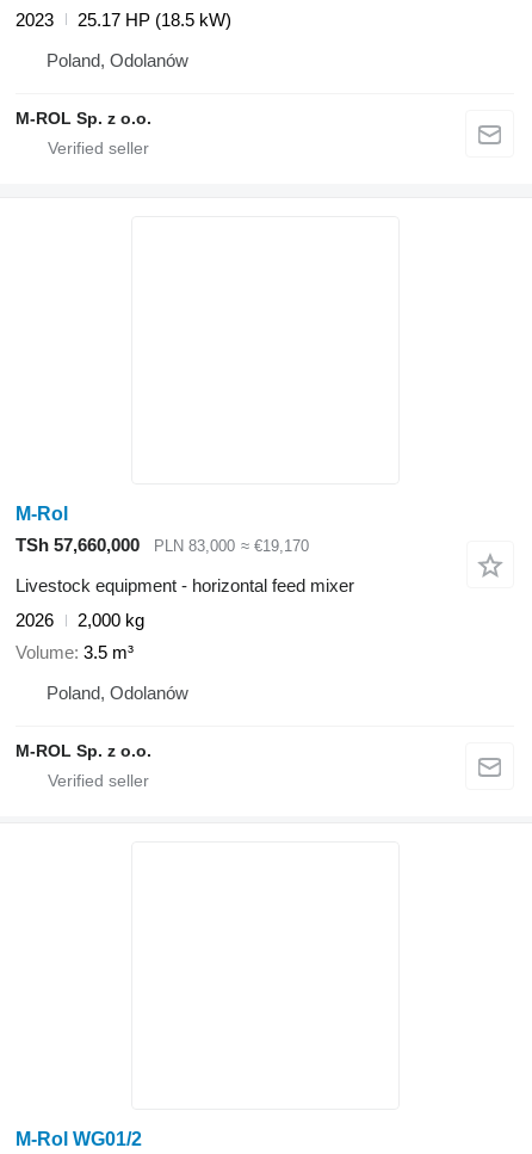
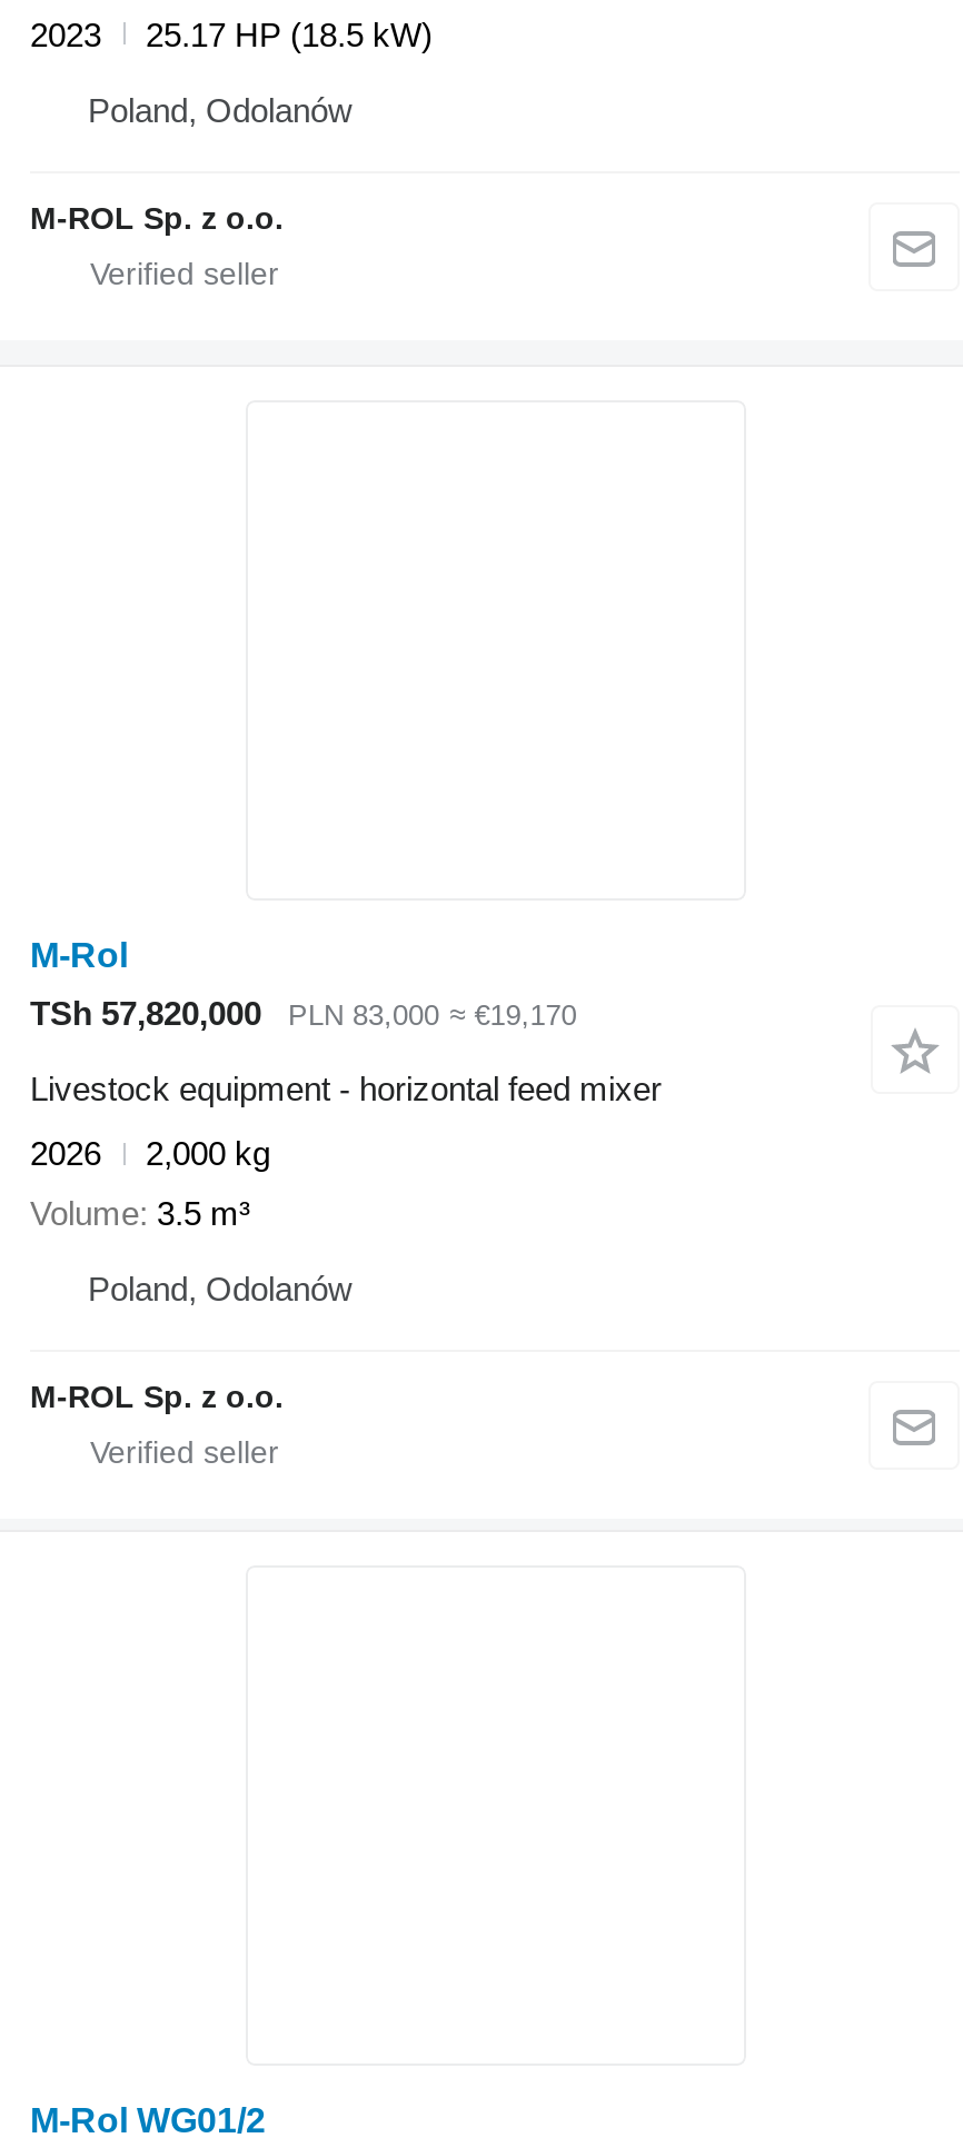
- TSh 57,660,000
+ TSh 57,820,000
